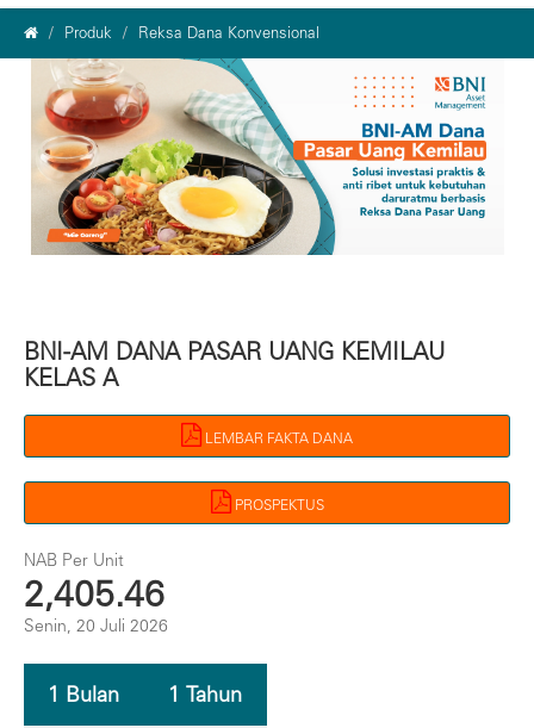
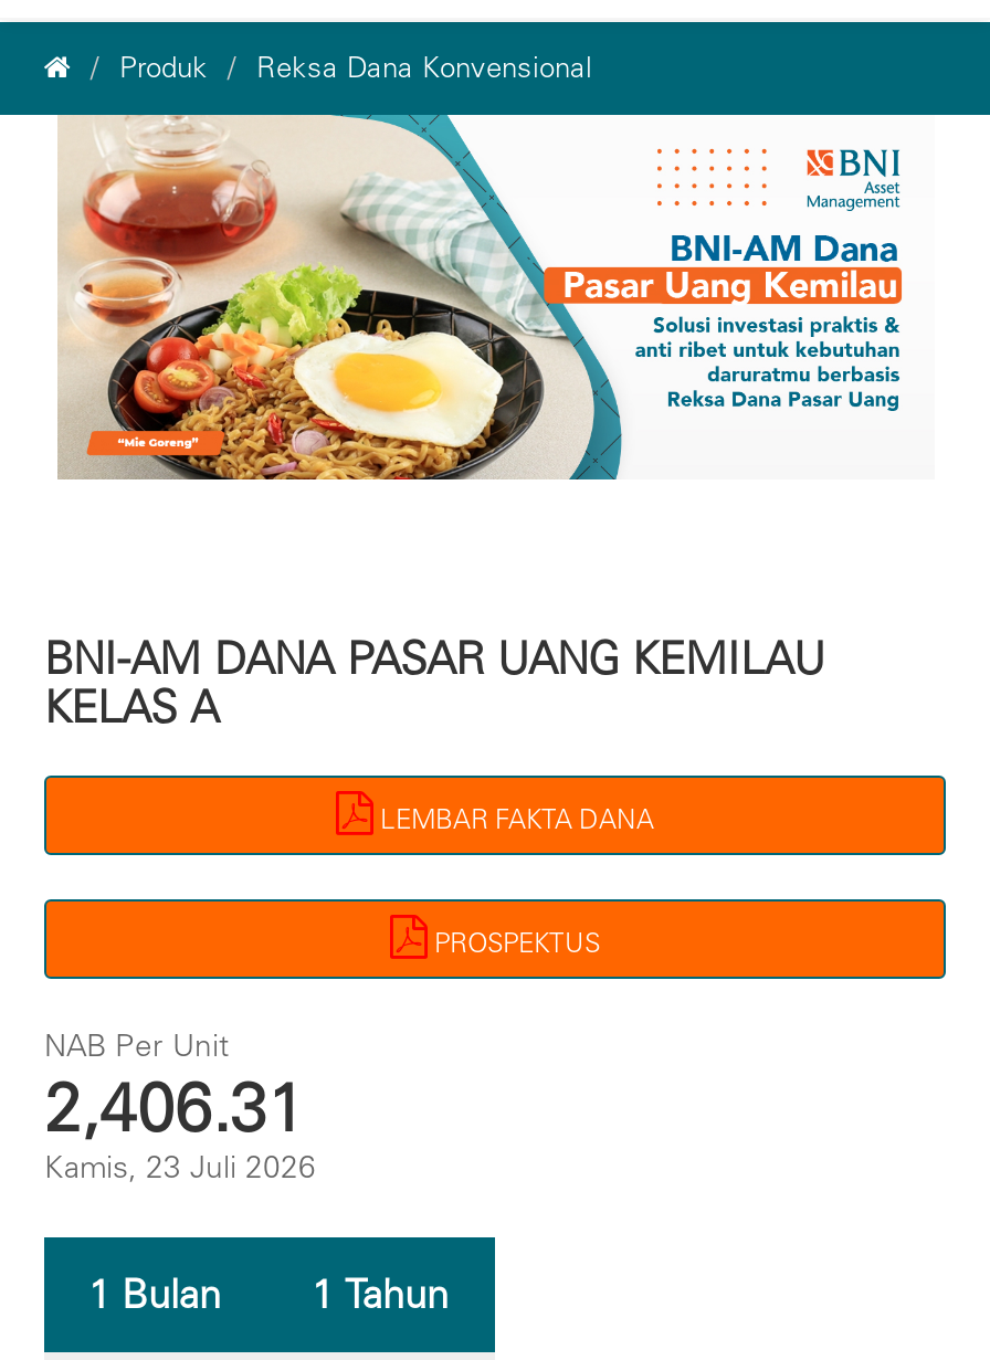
- 2,405.46
+ 2,406.31

- Senin, 20 Juli 2026
+ Kamis, 23 Juli 2026
